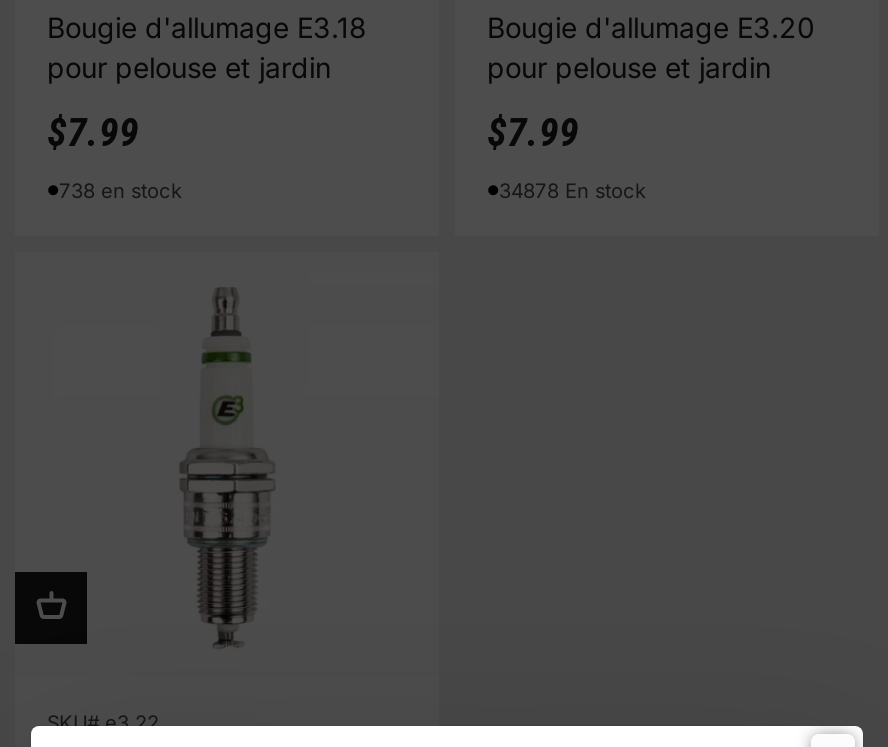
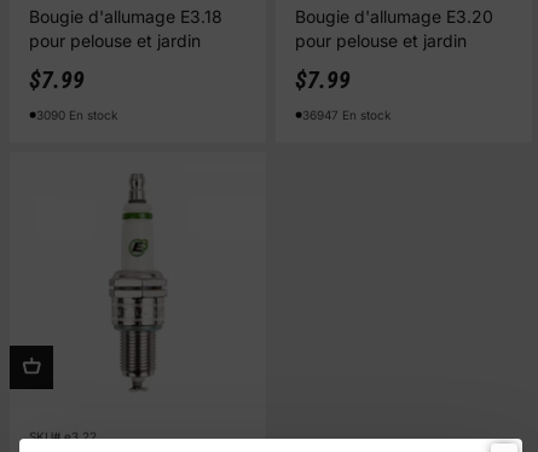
- 738 en stock
+ 3090 En stock

- 34878 En stock
+ 36947 En stock
